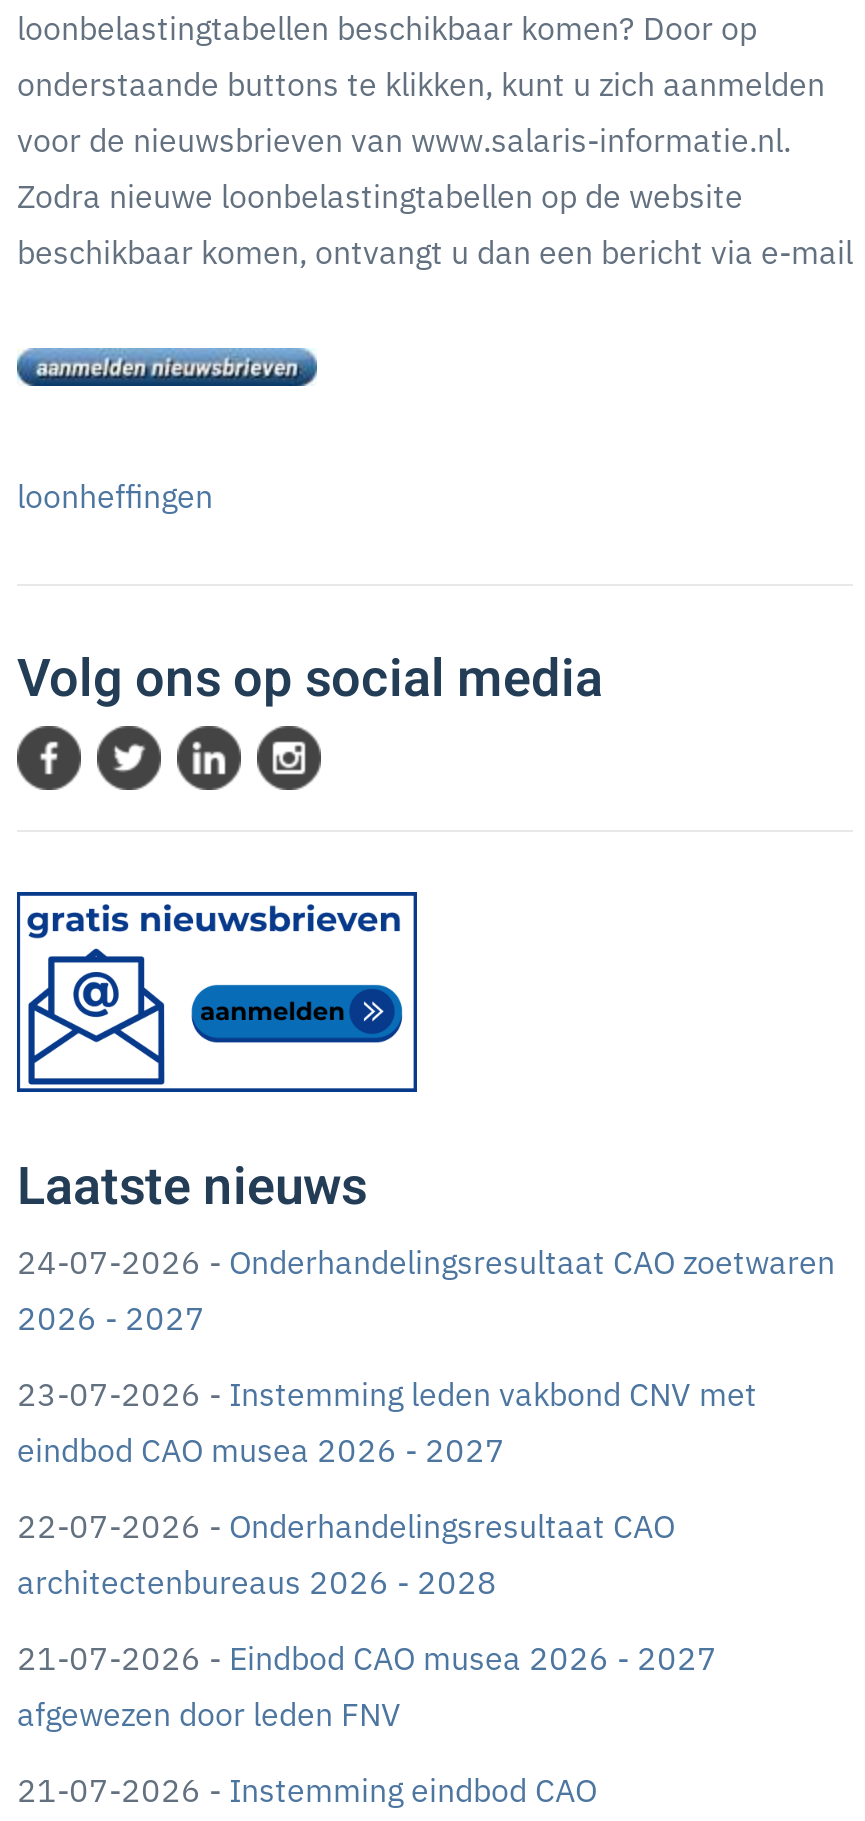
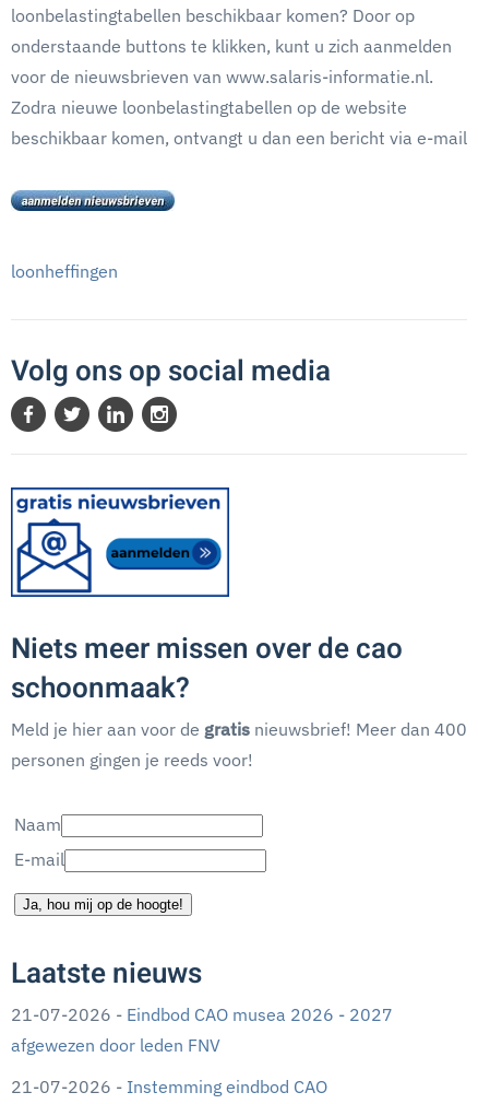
+ Niets meer missen over de cao
+ schoonmaak?
+ Meld je hier aan voor de gratis nieuwsbrief! Meer dan 400
+ personen gingen je reeds voor!
+ Naam
+ E-mail
+ Ja, hou mij op de hoogte!

moved down: Laatste nieuws

- 24-07-2026 - Onderhandelingsresultaat CAO zoetwaren
- 2026 - 2027
- 23-07-2026 - Instemming leden vakbond CNV met
- eindbod CAO musea 2026 - 2027
- 22-07-2026 - Onderhandelingsresultaat CAO
- architectenbureaus 2026 - 2028
